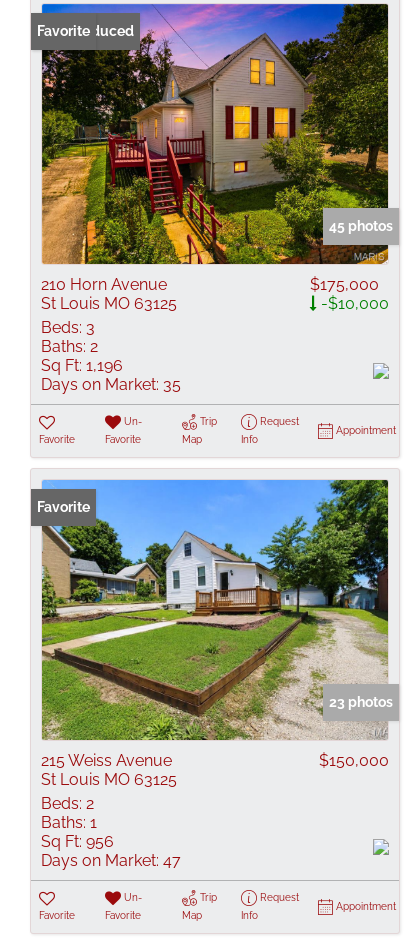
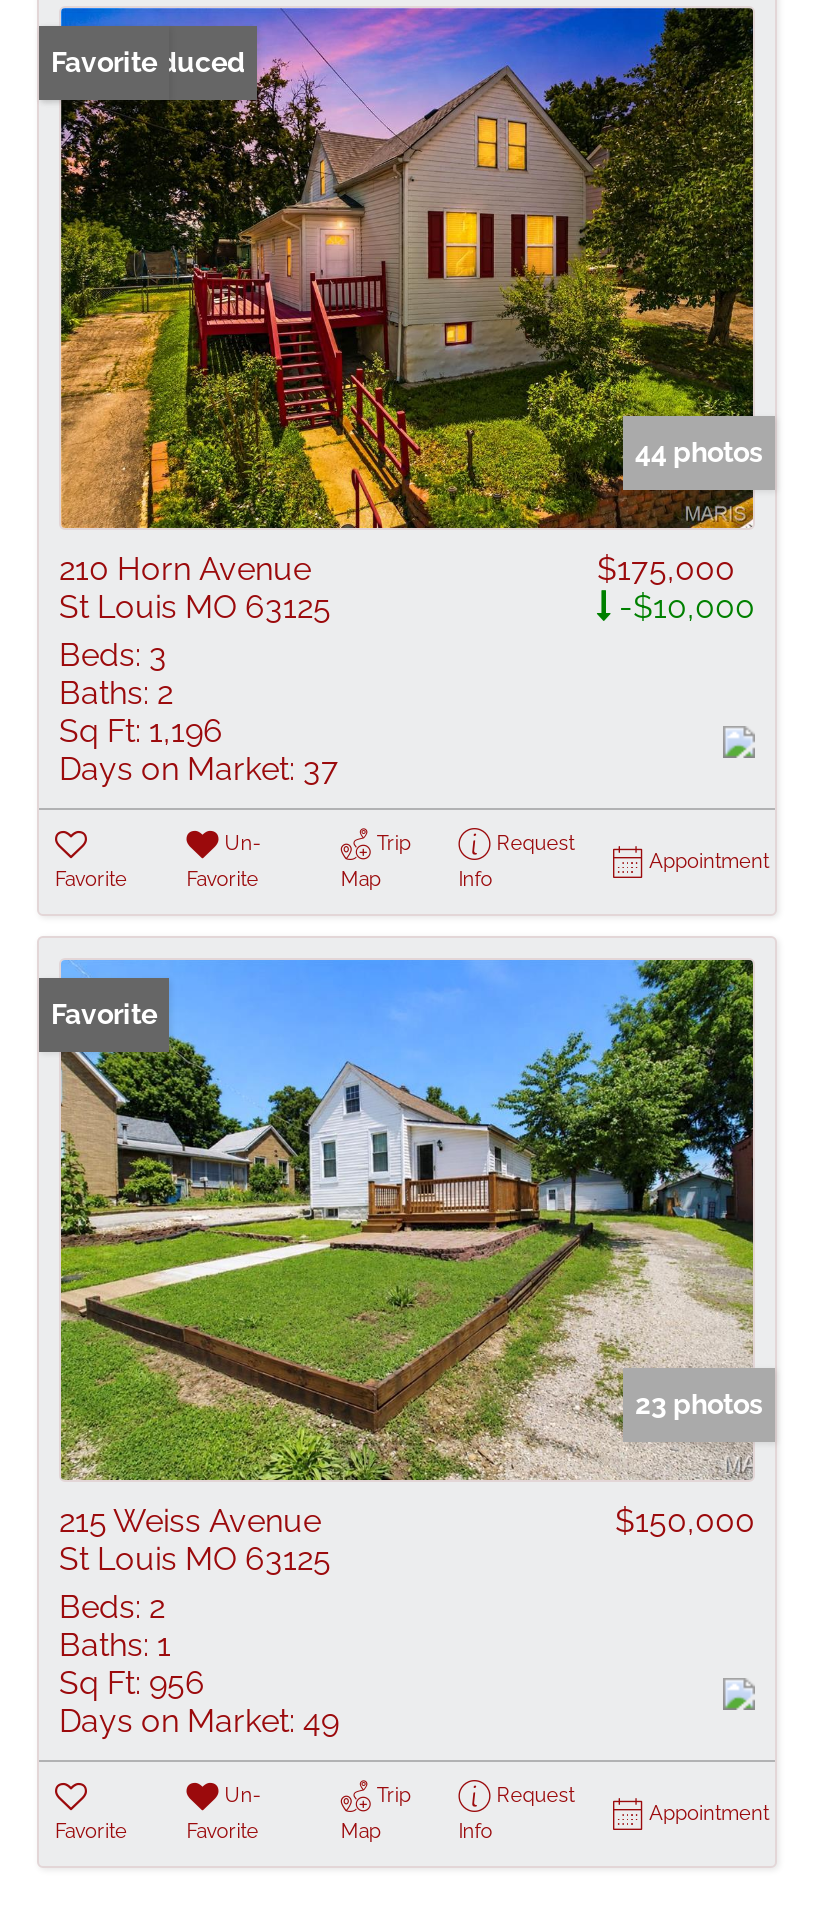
- 45 photos
+ 44 photos

- Days on Market: 35
+ Days on Market: 37

- Days on Market: 47
+ Days on Market: 49
